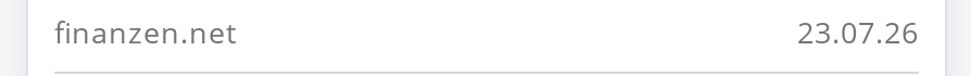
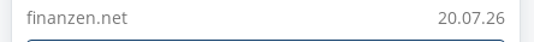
- 23.07.26
+ 20.07.26
